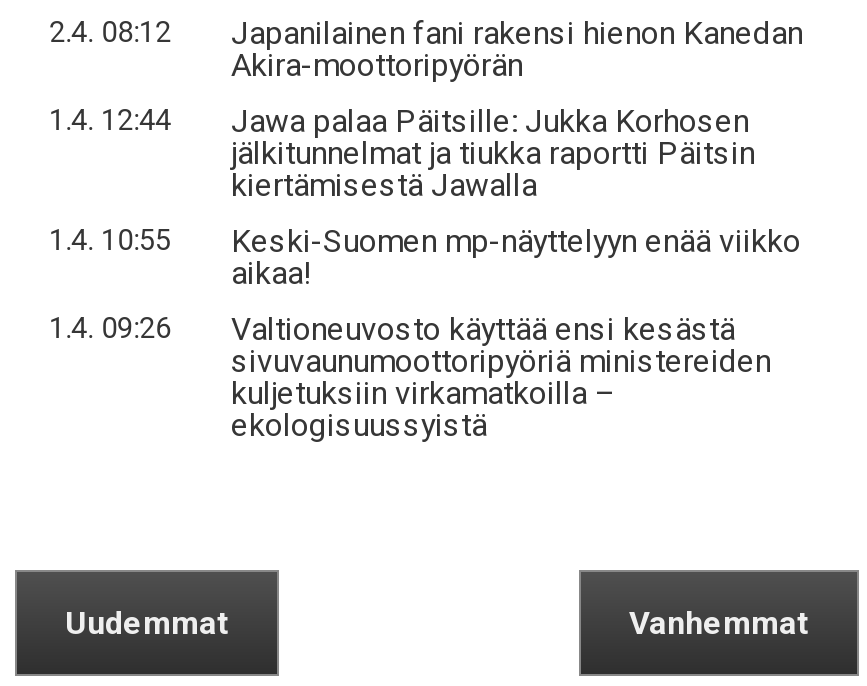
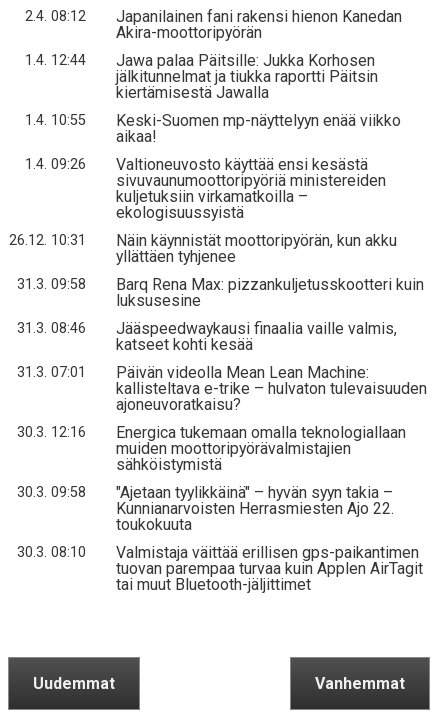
+ 26.12. 10:31
+ Näin käynnistät moottoripyörän, kun akku
+ yllättäen tyhjenee
+ 31.3. 09:58
+ Barq Rena Max: pizzankuljetusskootteri kuin
+ luksusesine
+ 31.3. 08:46
+ Jääspeedwaykausi finaalia vaille valmis,
+ katseet kohti kesää
+ 31.3. 07:01
+ Päivän videolla Mean Lean Machine:
+ kallisteltava e-trike – hulvaton tulevaisuuden
+ ajoneuvoratkaisu?
+ 30.3. 12:16
+ Energica tukemaan omalla teknologiallaan
+ muiden moottoripyörävalmistajien
+ sähköistymistä
+ 30.3. 09:58
+ "Ajetaan tyylikkäinä" – hyvän syyn takia –
+ Kunnianarvoisten Herrasmiesten Ajo 22.
+ toukokuuta
+ 30.3. 08:10
+ Valmistaja väittää erillisen gps-paikantimen
+ tuovan parempaa turvaa kuin Applen AirTagit
+ tai muut Bluetooth-jäljittimet
